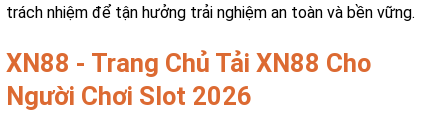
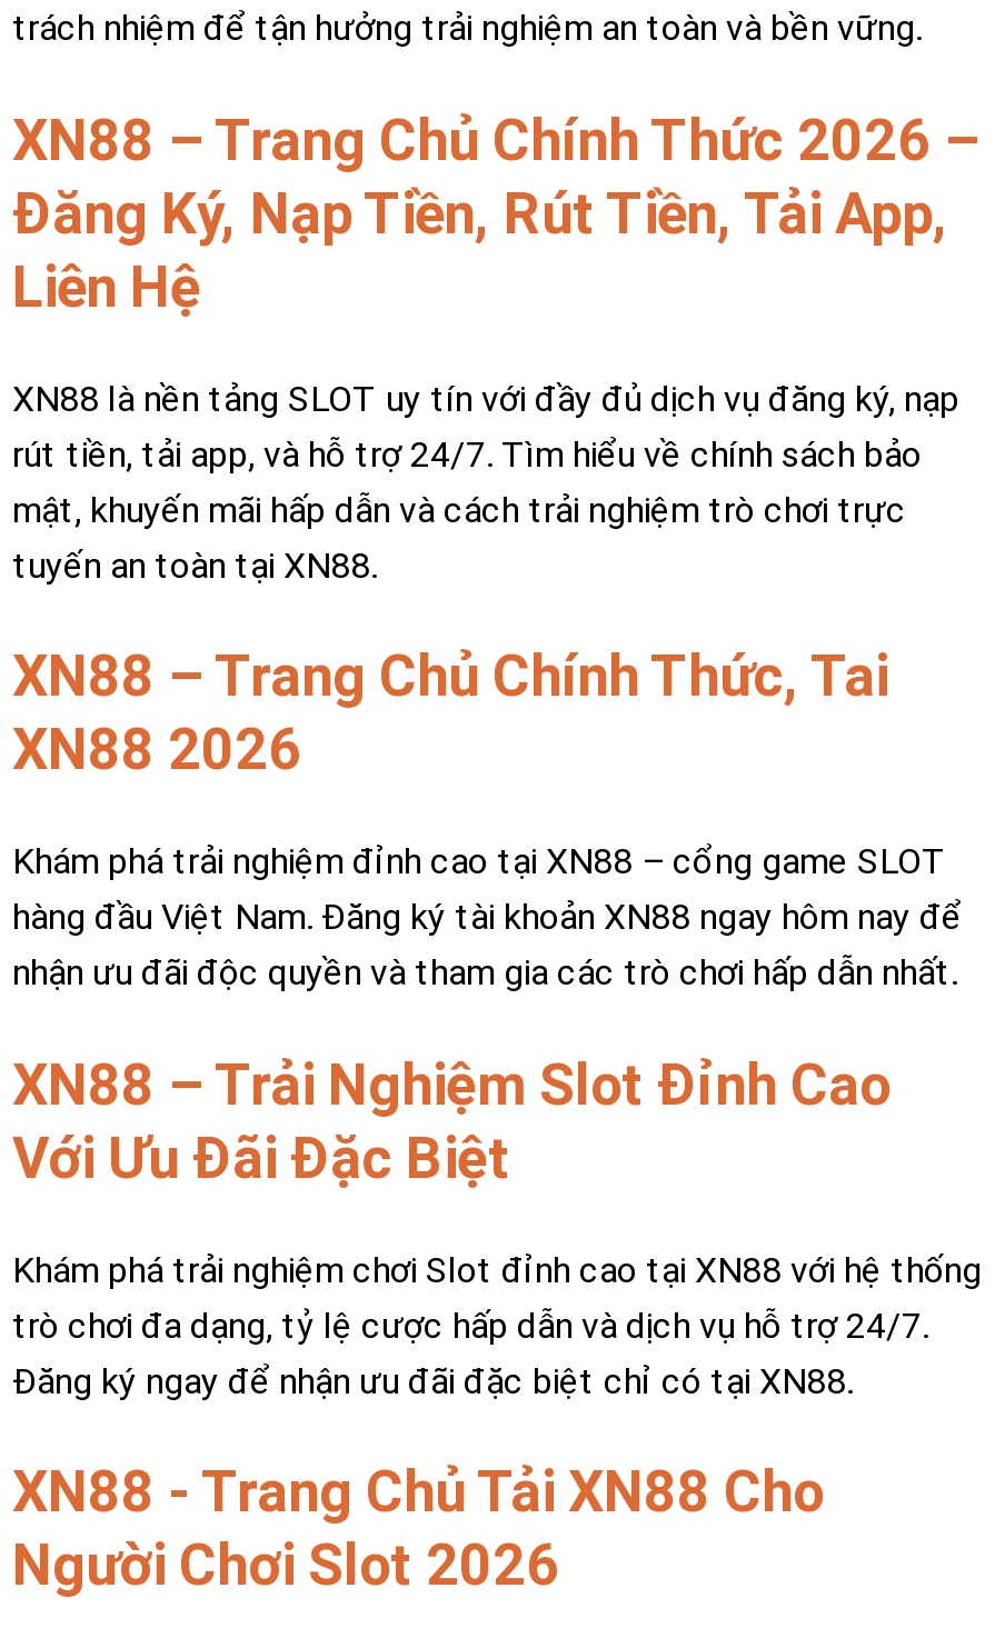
+ XN88 – Trang Chủ Chính Thức 2026 –
+ Đăng Ký, Nạp Tiền, Rút Tiền, Tải App,
+ Liên Hệ
+ XN88 là nền tảng SLOT uy tín với đầy đủ dịch vụ đăng ký, nạp
+ rút tiền, tải app, và hỗ trợ 24/7. Tìm hiểu về chính sách bảo
+ mật, khuyến mãi hấp dẫn và cách trải nghiệm trò chơi trực
+ tuyến an toàn tại XN88.
+ XN88 – Trang Chủ Chính Thức, Tai
+ XN88 2026
+ Khám phá trải nghiệm đỉnh cao tại XN88 – cổng game SLOT
+ hàng đầu Việt Nam. Đăng ký tài khoản XN88 ngay hôm nay để
+ nhận ưu đãi độc quyền và tham gia các trò chơi hấp dẫn nhất.
+ XN88 – Trải Nghiệm Slot Đỉnh Cao
+ Với Ưu Đãi Đặc Biệt
+ Khám phá trải nghiệm chơi Slot đỉnh cao tại XN88 với hệ thống
+ trò chơi đa dạng, tỷ lệ cược hấp dẫn và dịch vụ hỗ trợ 24/7.
+ Đăng ký ngay để nhận ưu đãi đặc biệt chỉ có tại XN88.
